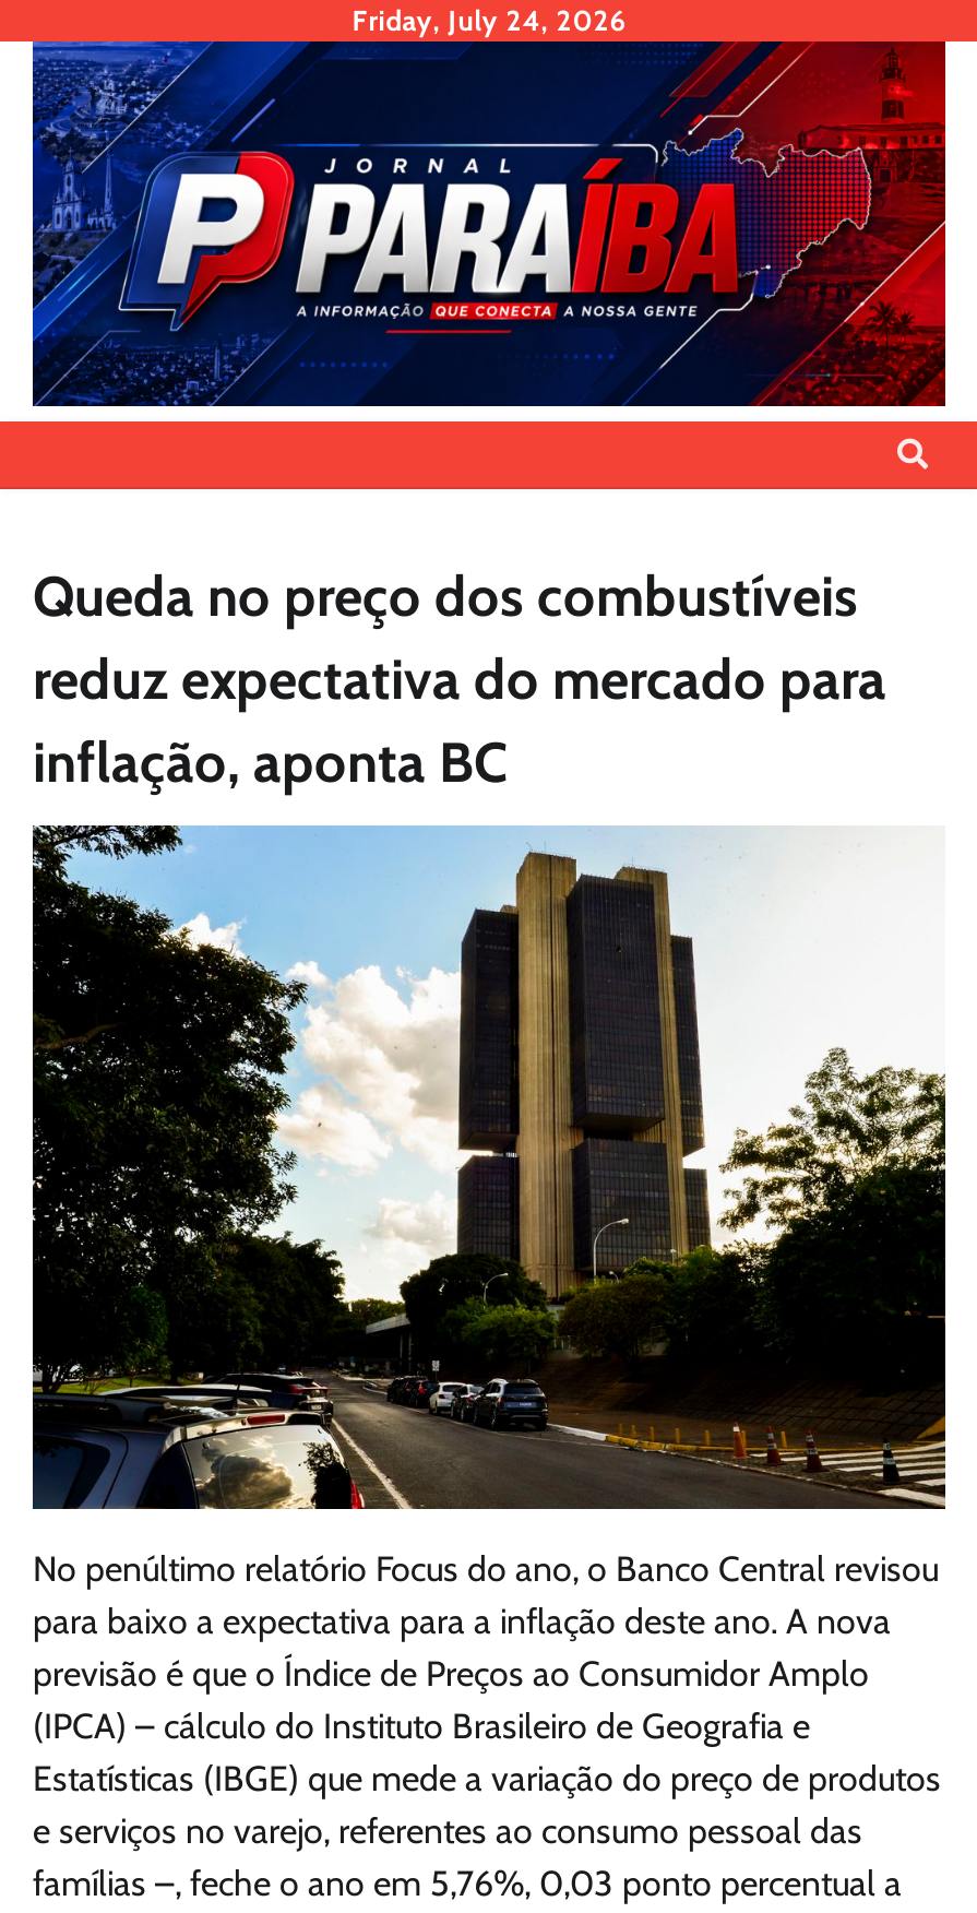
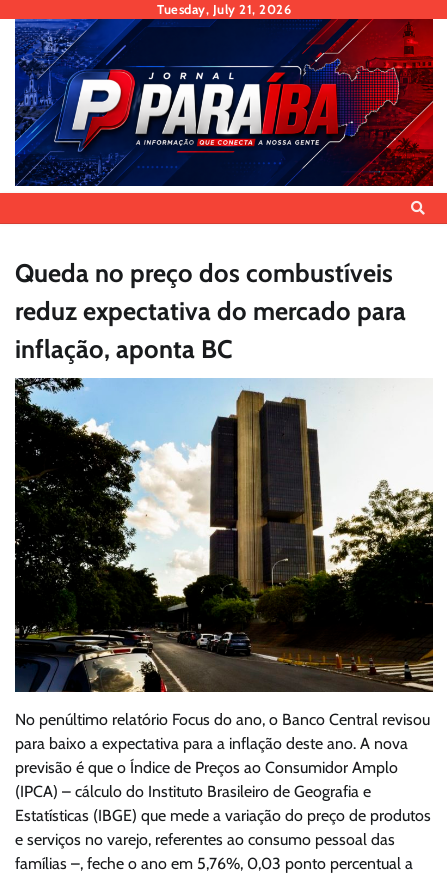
- Friday, July 24, 2026
+ Tuesday, July 21, 2026
